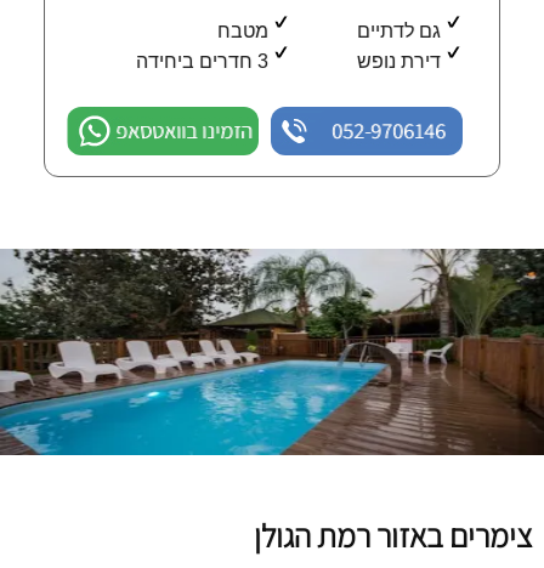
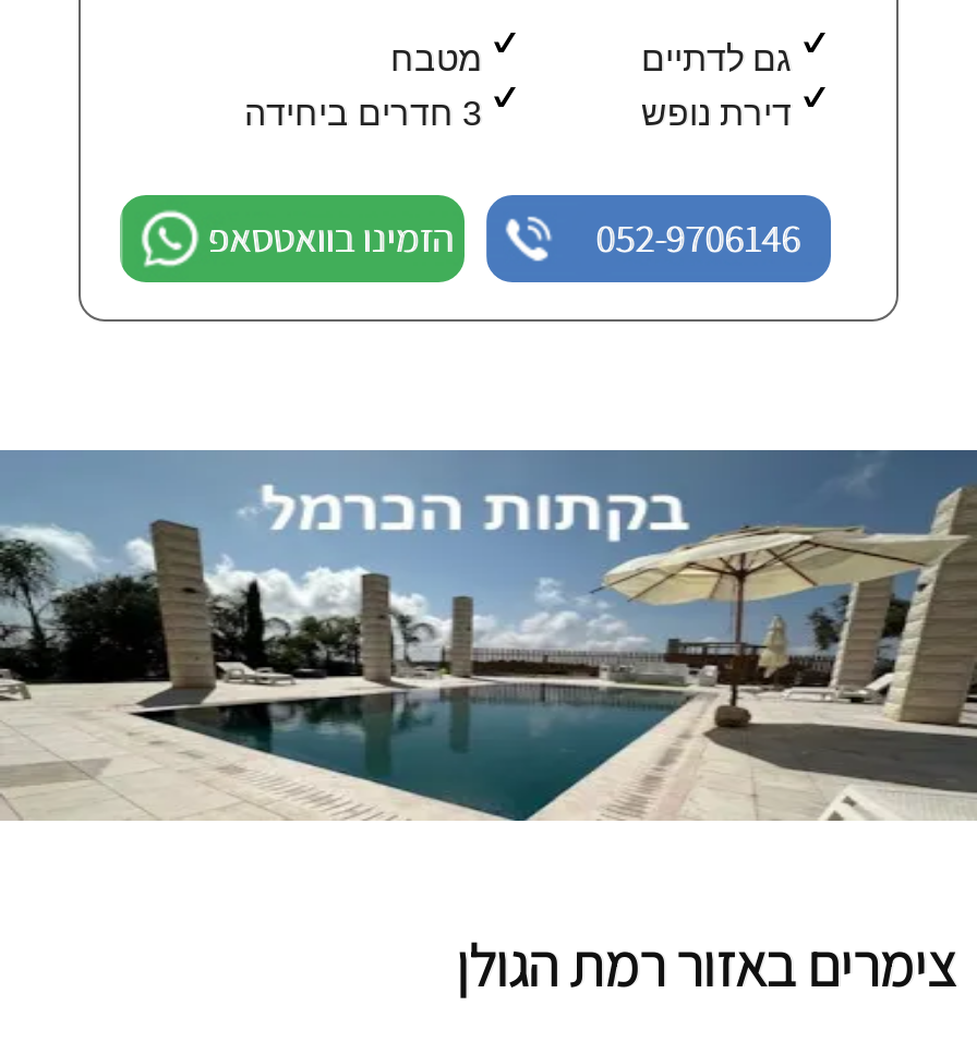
- [image]
+ [image]
